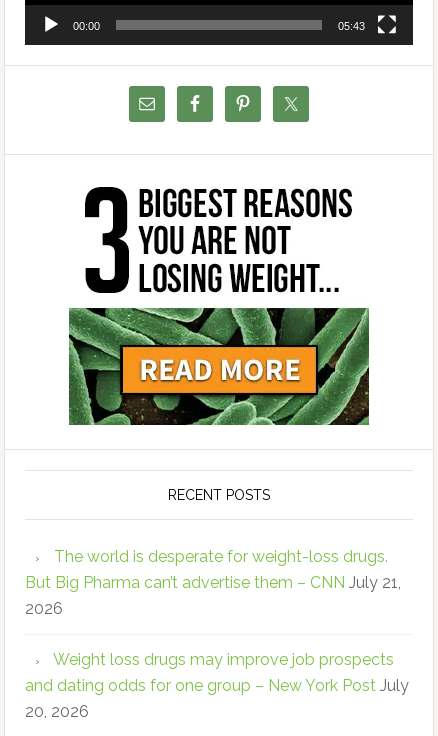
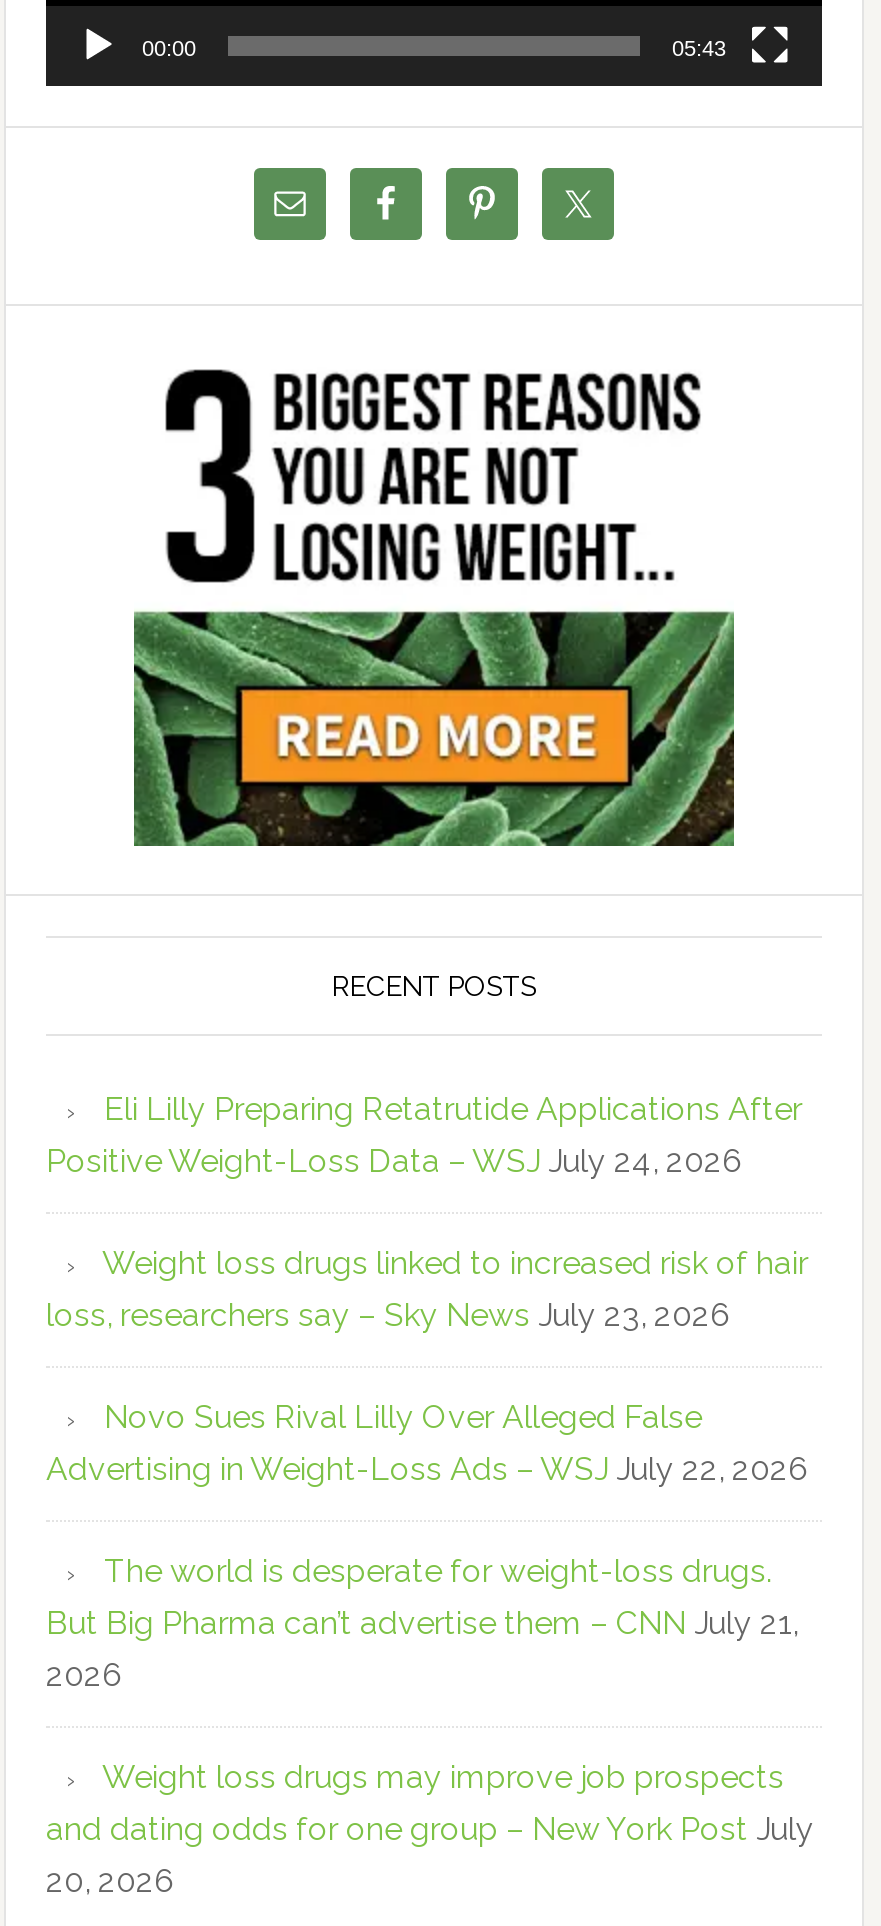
+ Eli Lilly Preparing Retatrutide Applications After
+ Positive Weight-Loss Data – WSJ July 24, 2026
+ Weight loss drugs linked to increased risk of hair
+ loss, researchers say – Sky News July 23, 2026
+ Novo Sues Rival Lilly Over Alleged False
+ Advertising in Weight-Loss Ads – WSJ July 22, 2026
